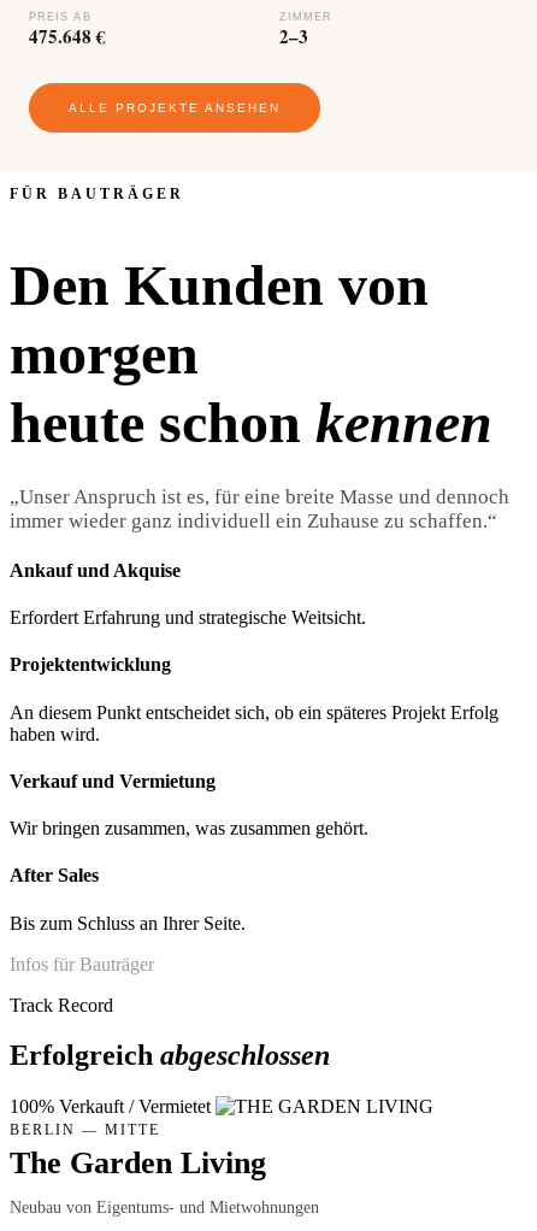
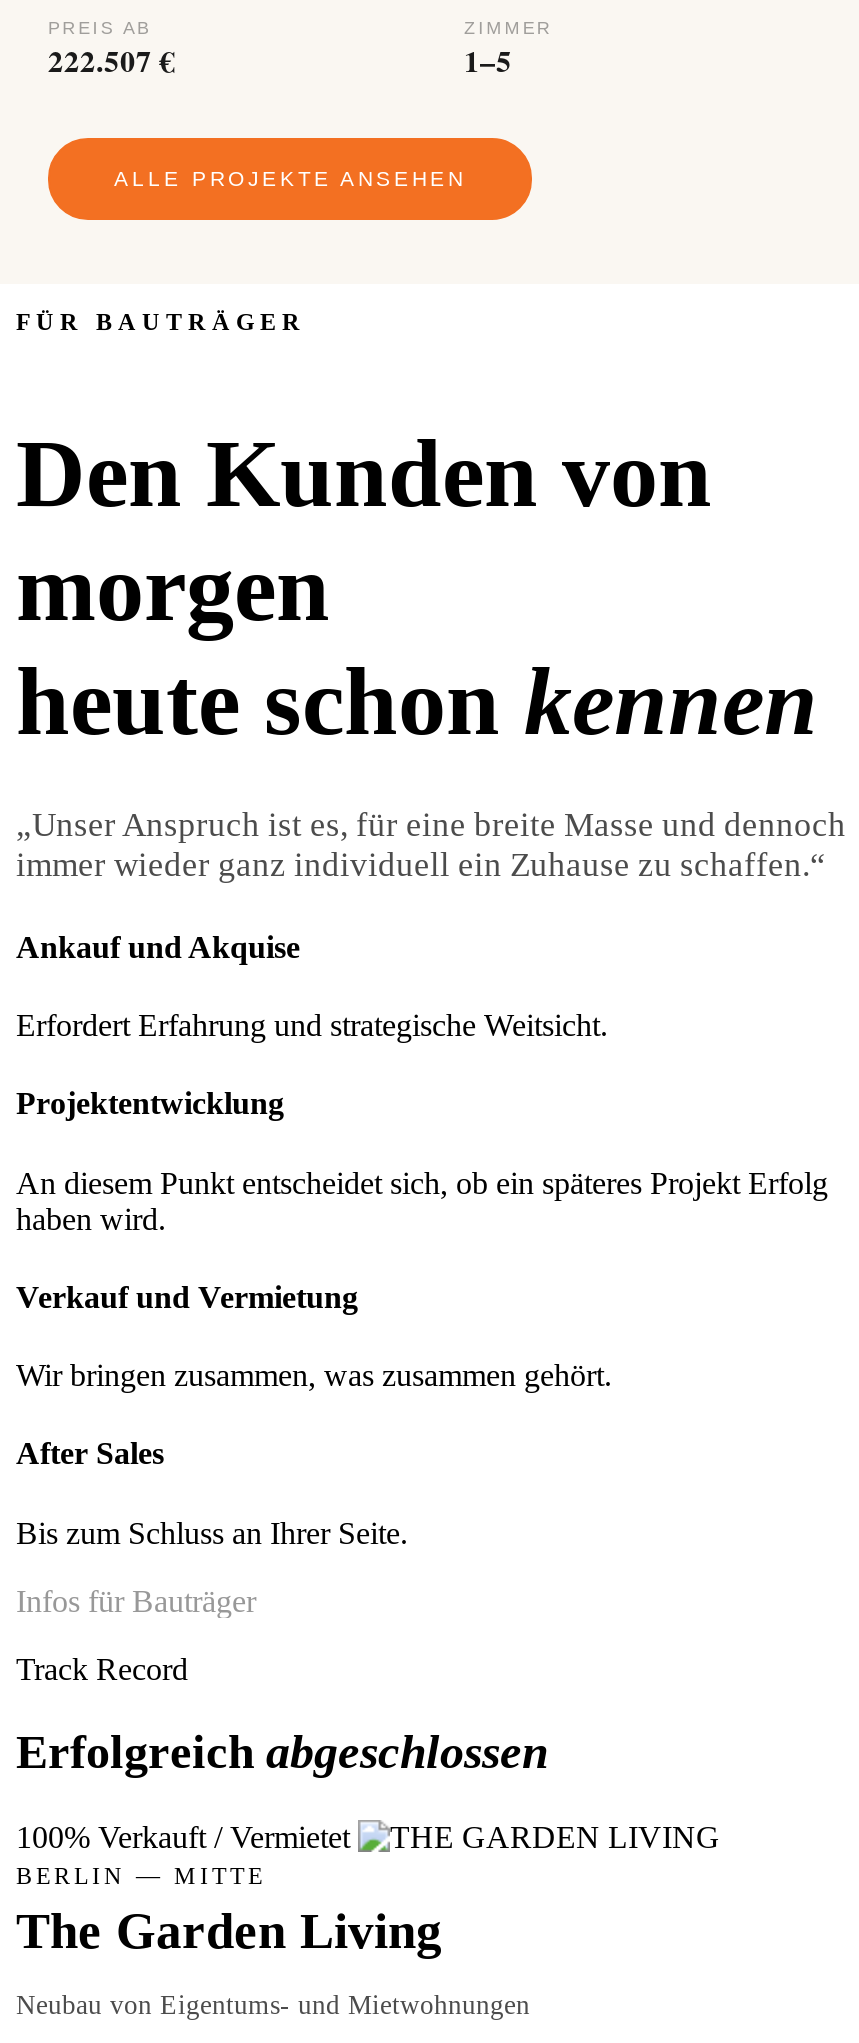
- 475.648 €
+ 222.507 €

- 2–3
+ 1–5
